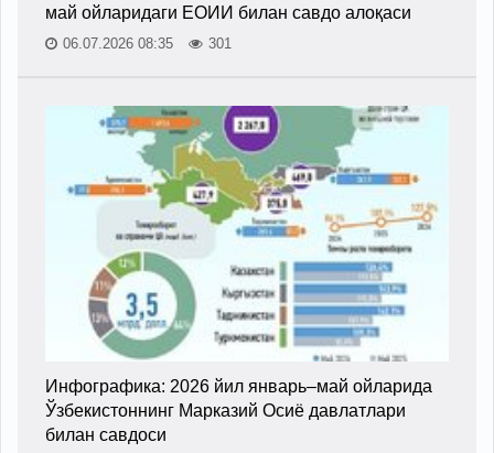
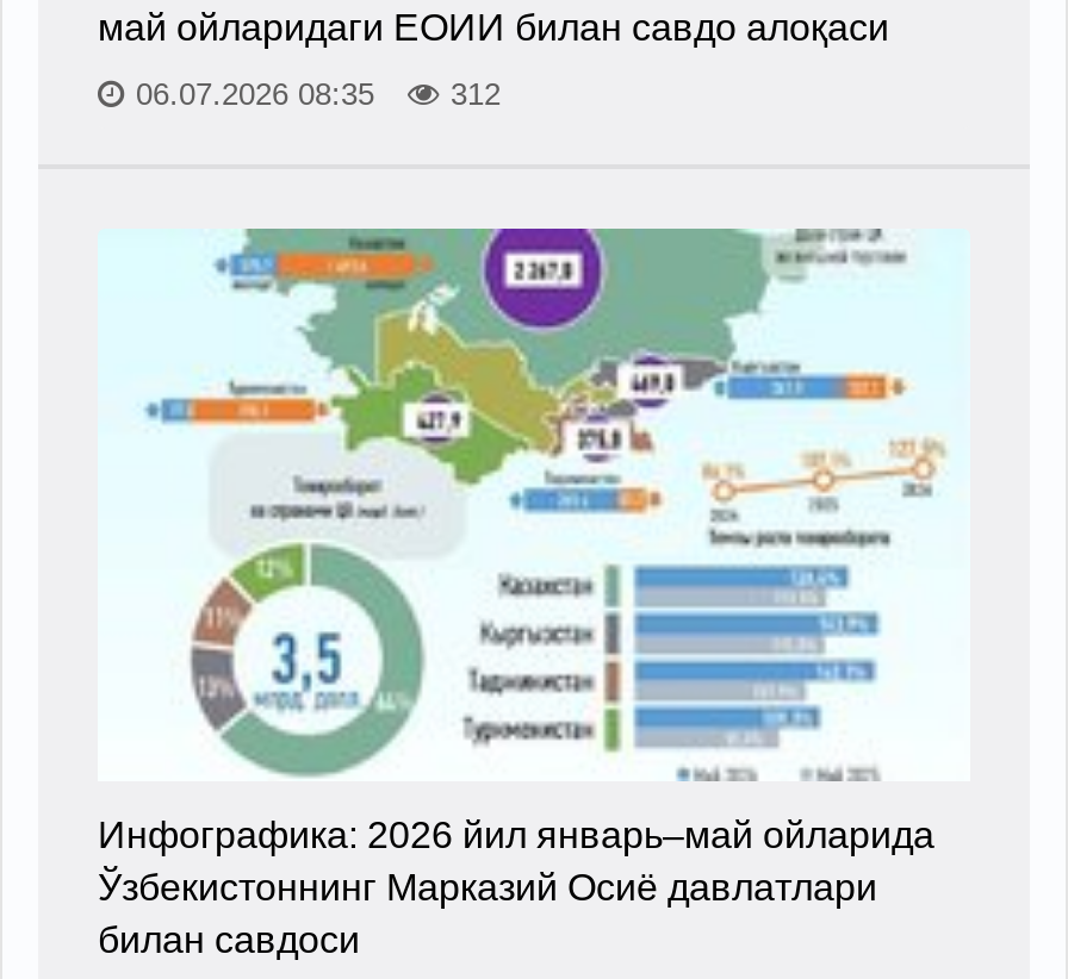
- 06.07.2026 08:35 301
+ 06.07.2026 08:35 312
